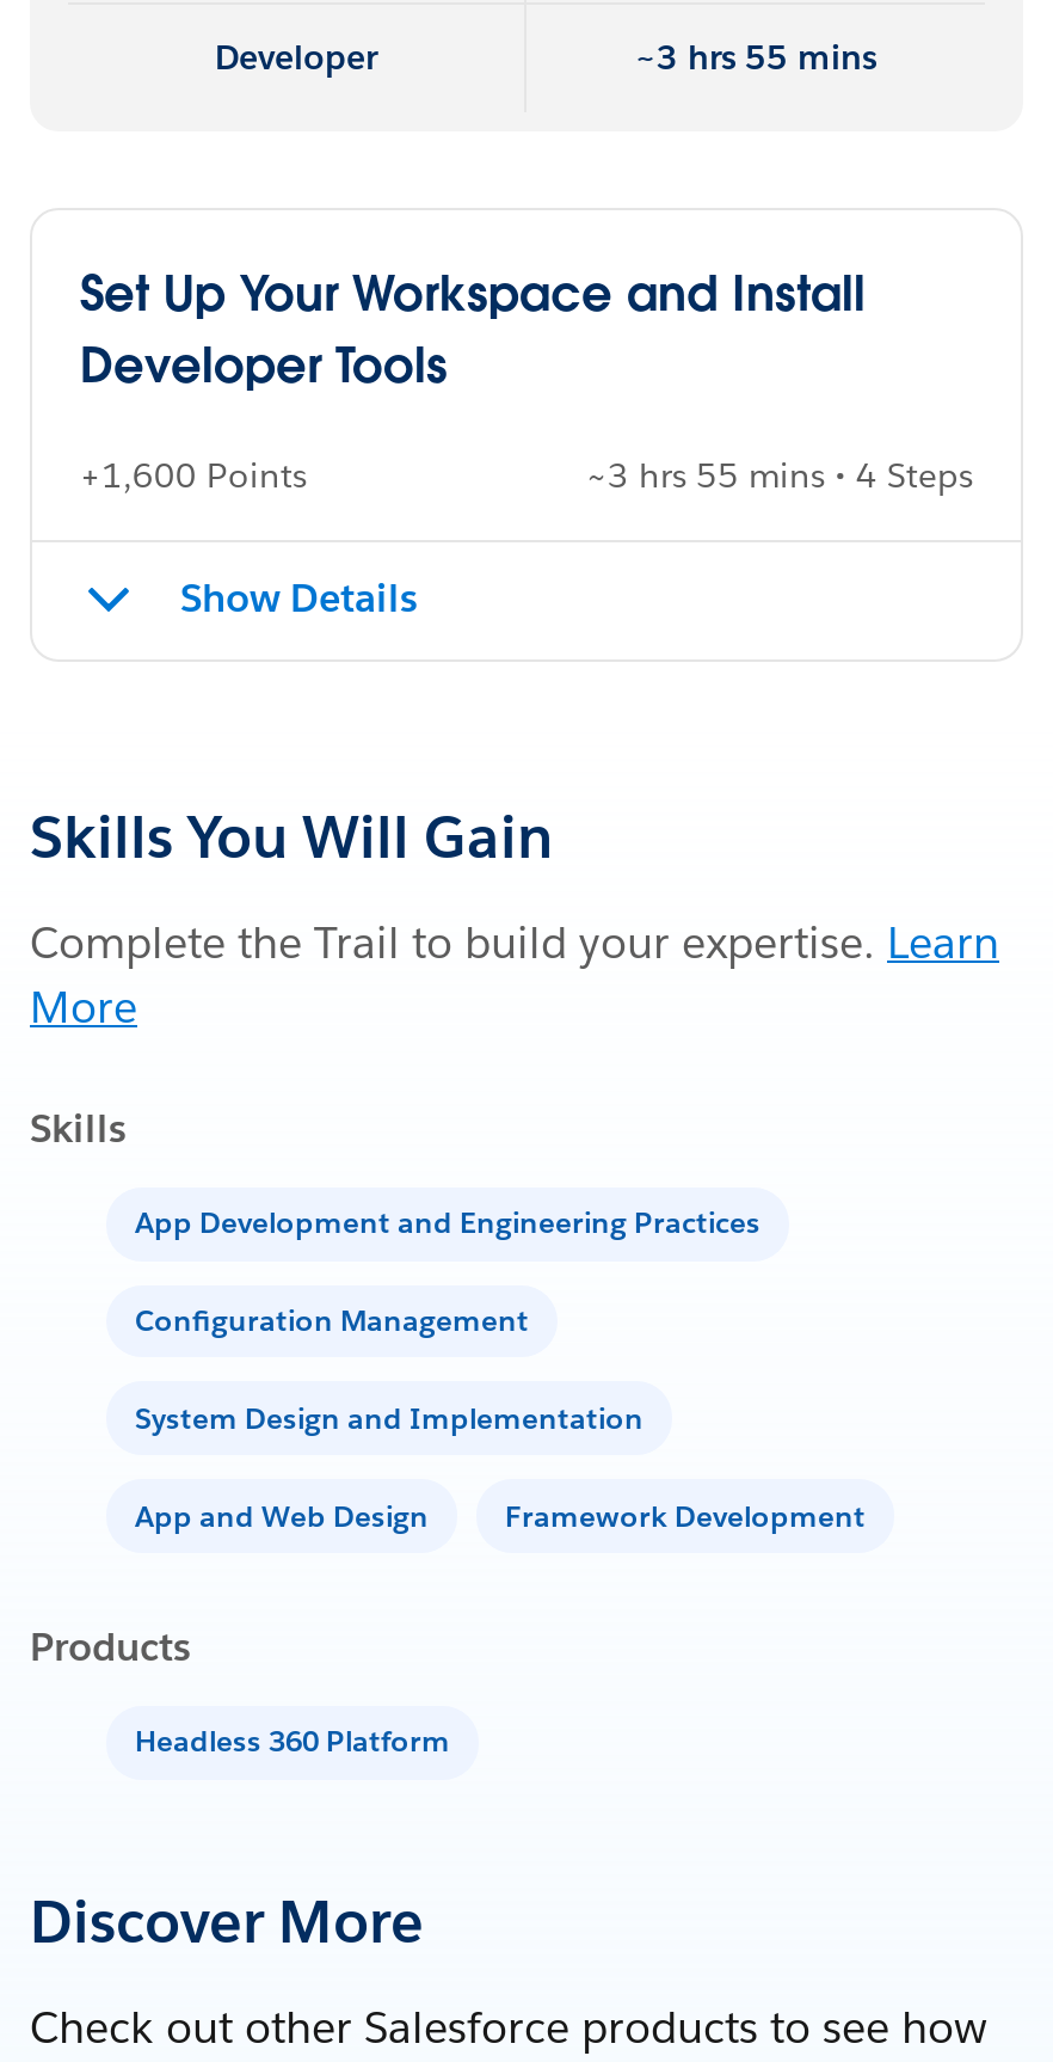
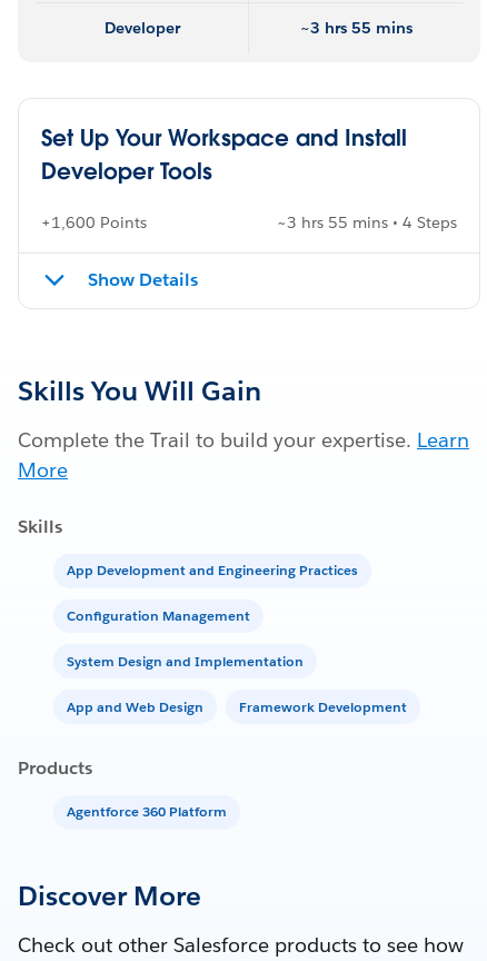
- Headless 360 Platform
+ Agentforce 360 Platform
